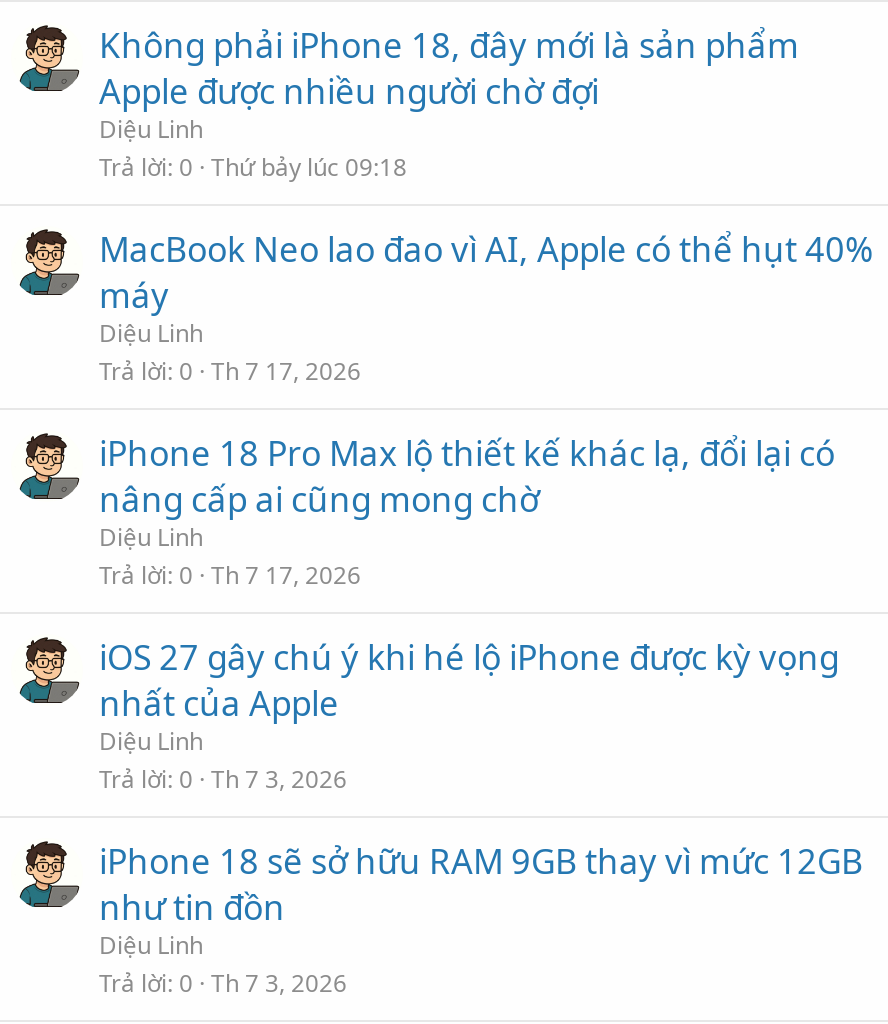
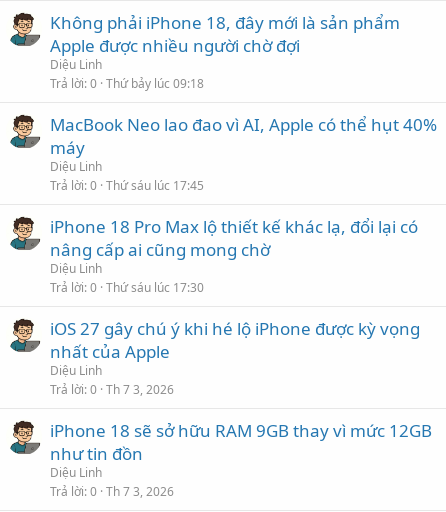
- Trả lời 0 Th 7 17, 2026
+ Trả lời 0 Thứ sáu lúc 17:45

- Trả lời 0 Th 7 17, 2026
+ Trả lời 0 Thứ sáu lúc 17:30
